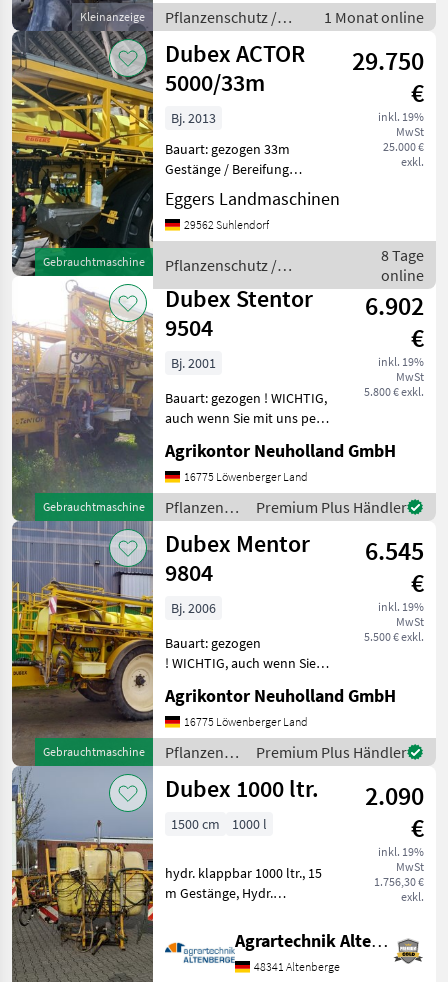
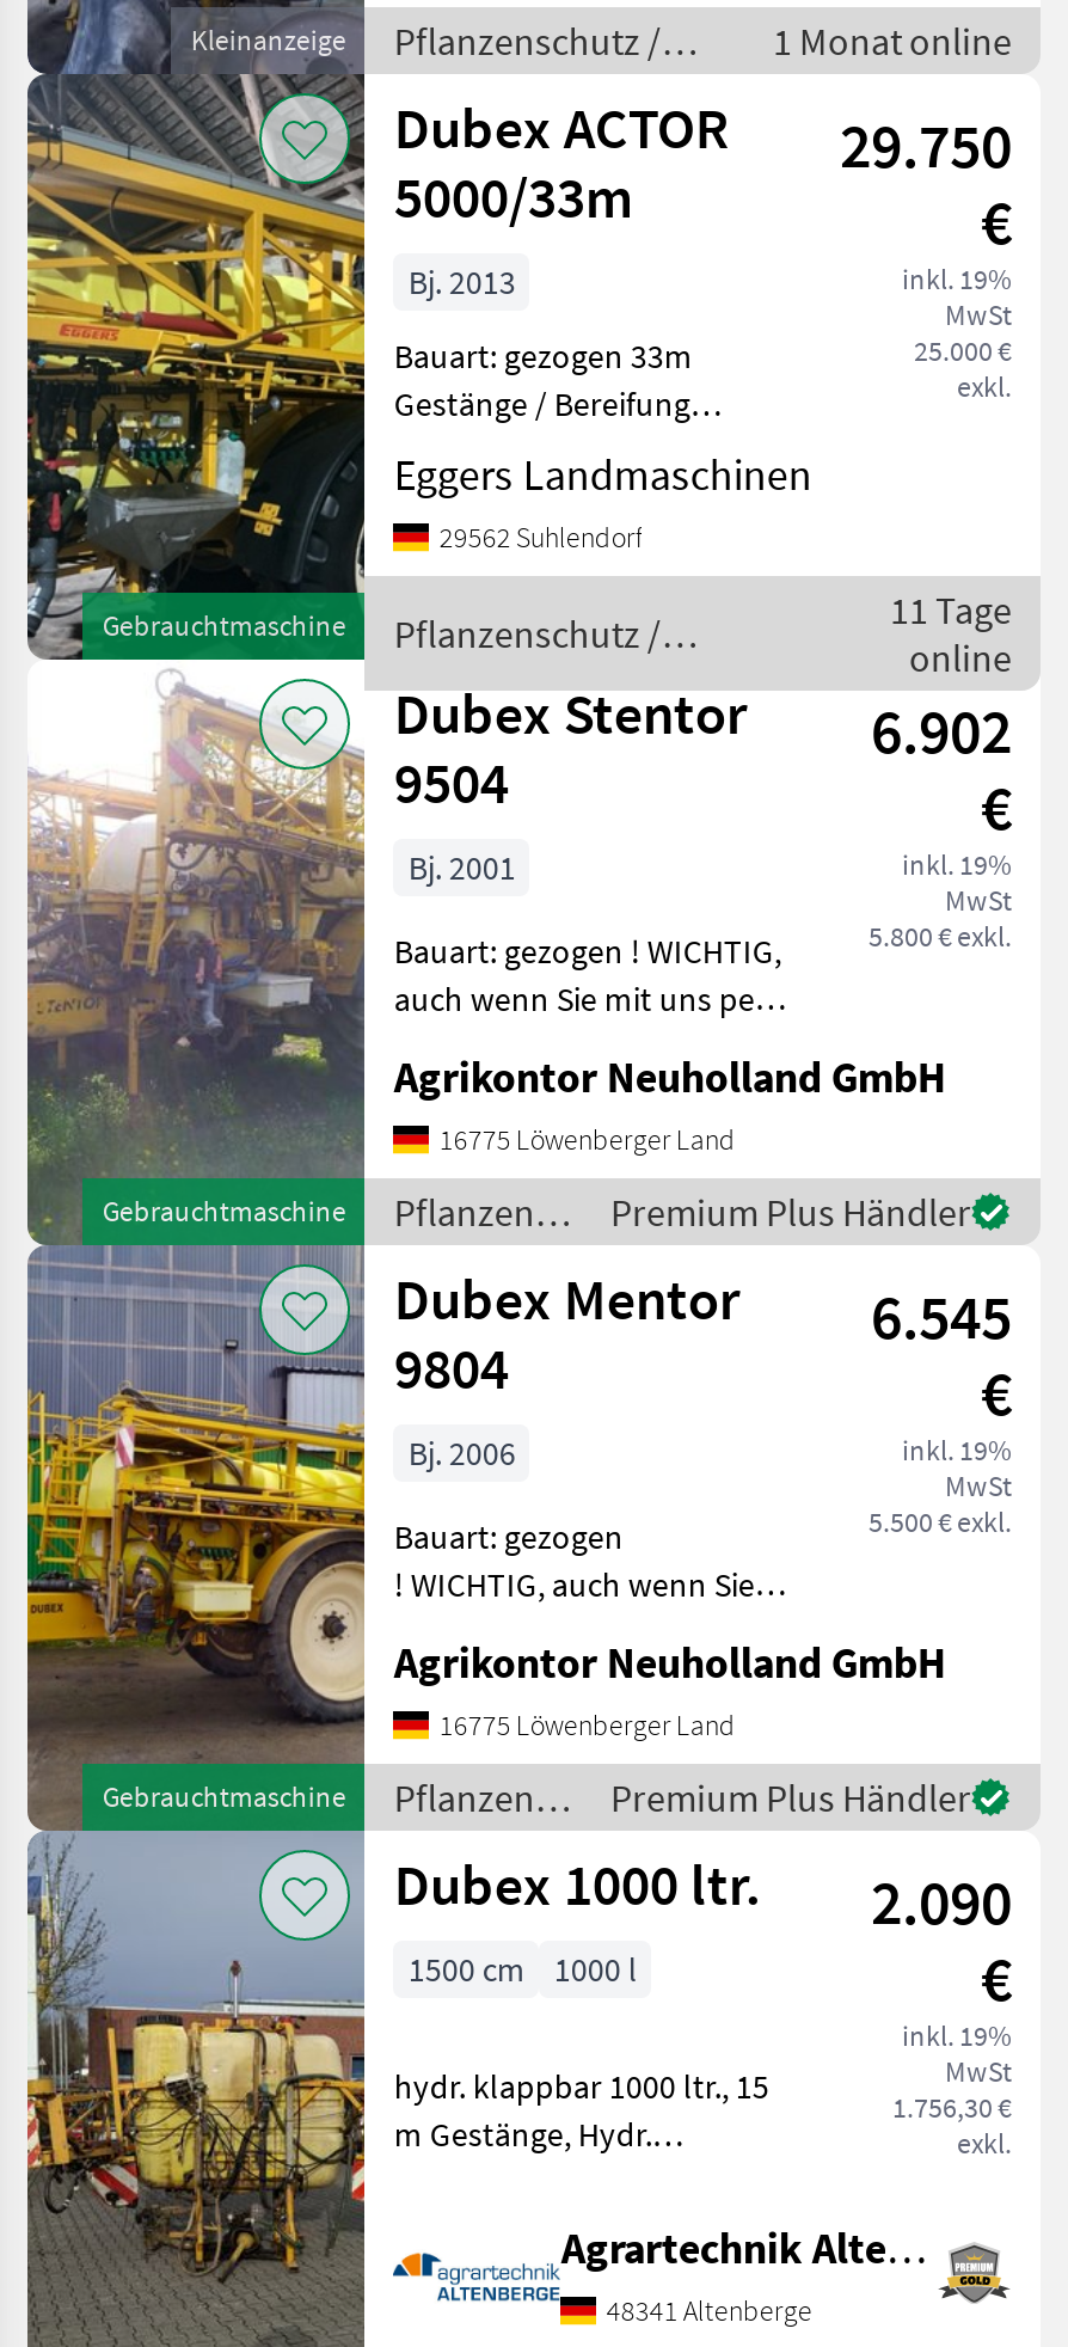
- 8 Tage
+ 11 Tage
